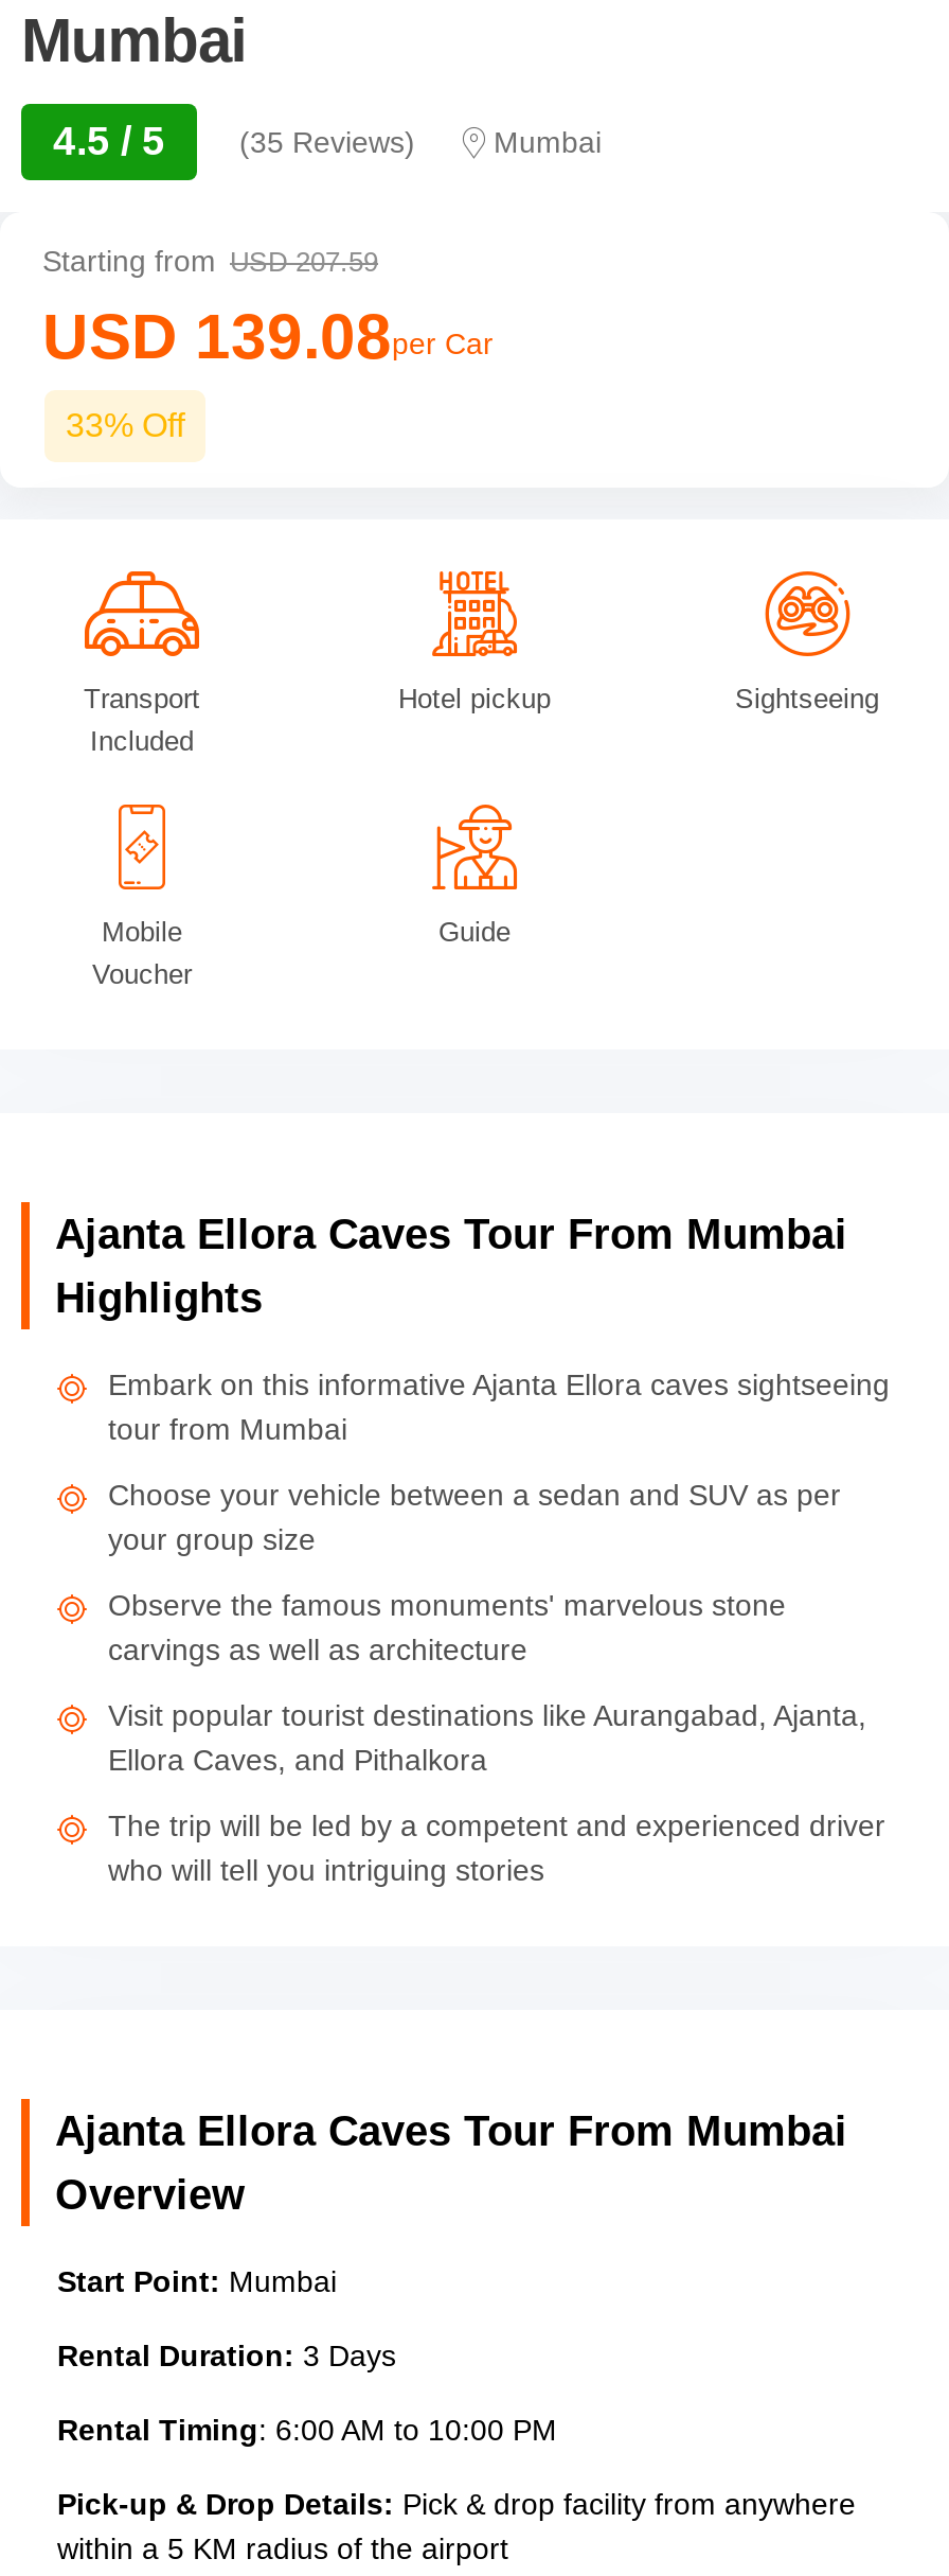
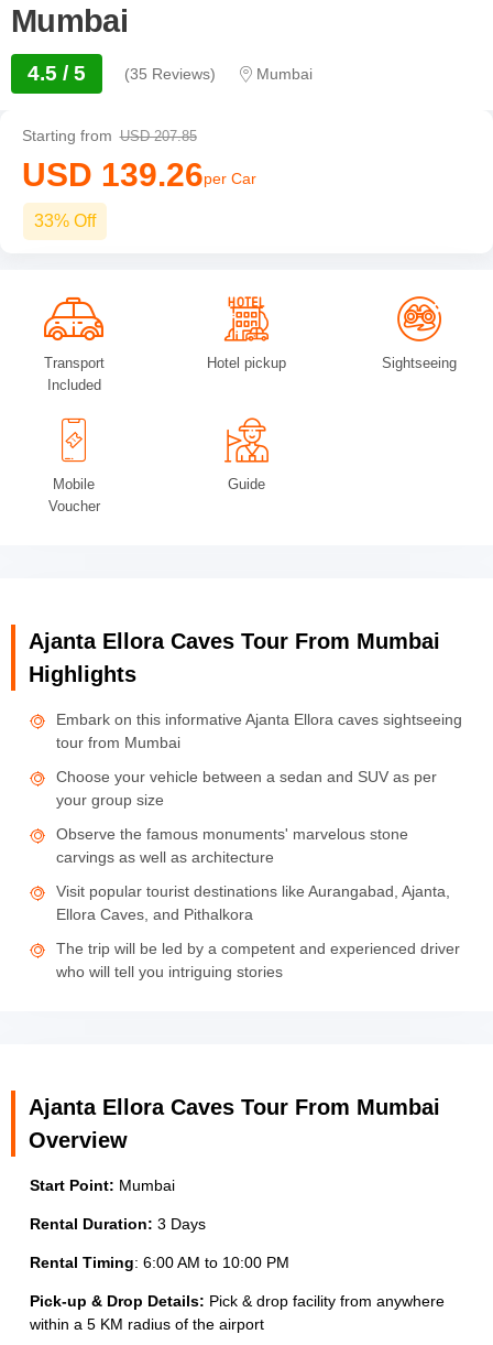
- Starting from USD 207.59
+ Starting from USD 207.85

- USD 139.08per Car
+ USD 139.26per Car
